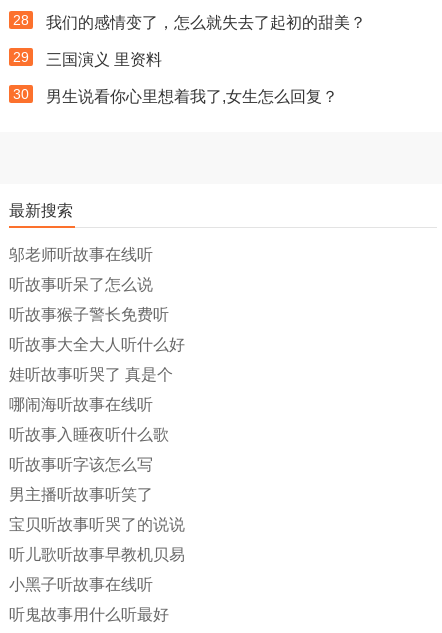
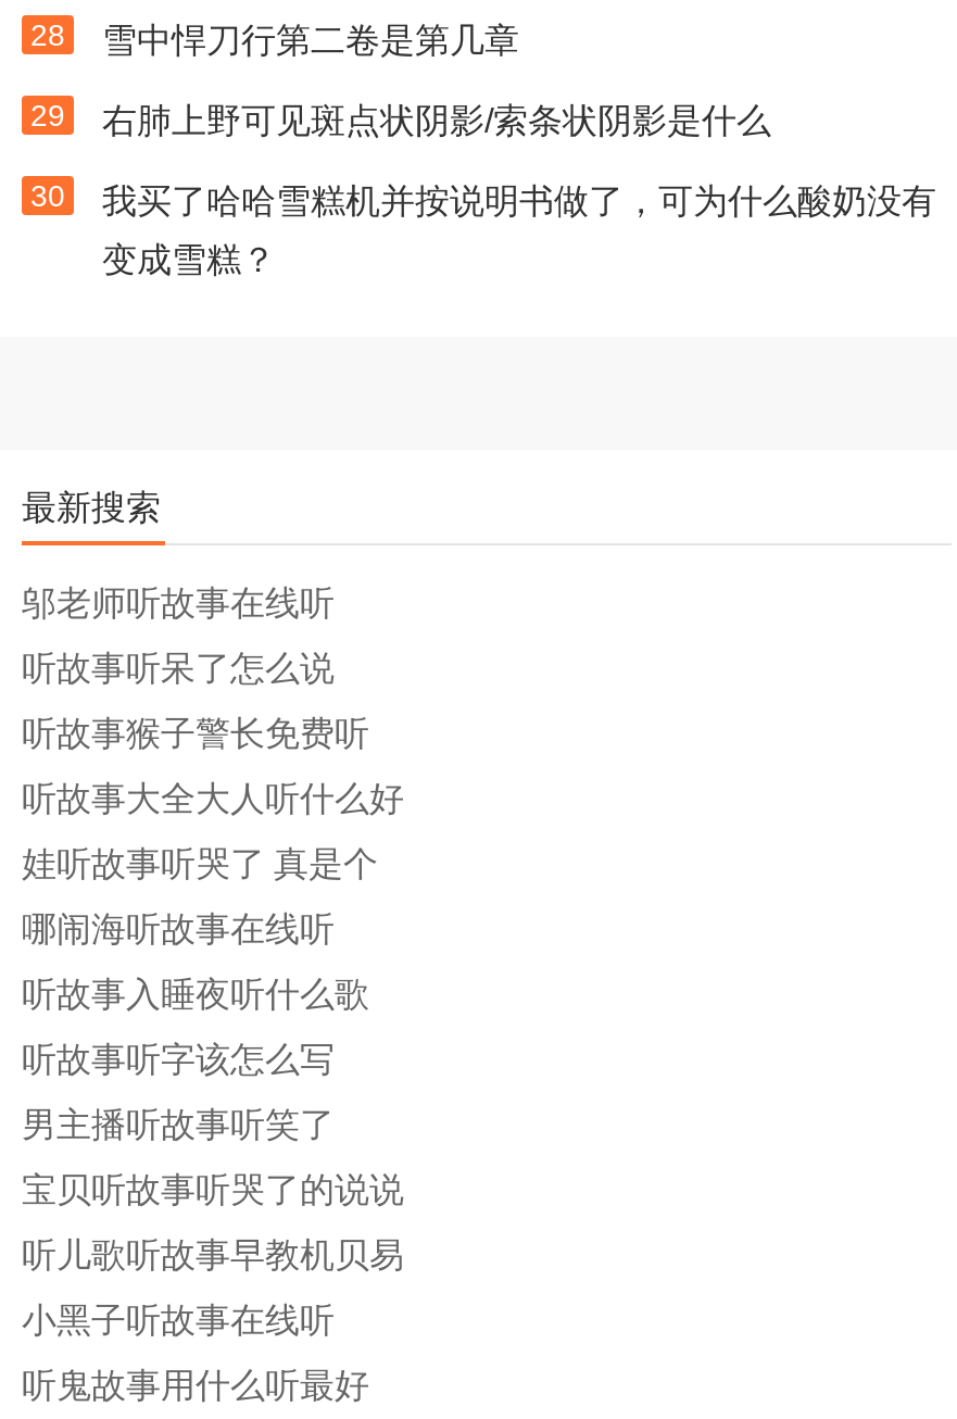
- 我们的感情变了，怎么就失去了起初的甜美？
+ 雪中悍刀行第二卷是第几章

- 三国演义 里资料
+ 右肺上野可见斑点状阴影/索条状阴影是什么

- 男生说看你心里想着我了,女生怎么回复？
+ 我买了哈哈雪糕机并按说明书做了，可为什么酸奶没有
+ 变成雪糕？
